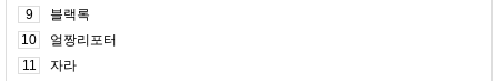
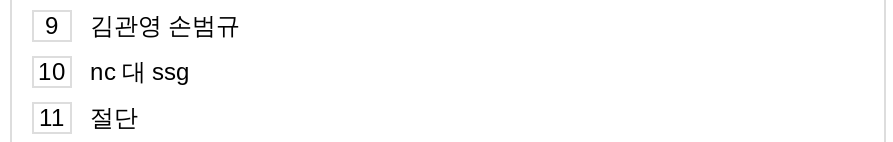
- 블랙록
+ 김관영 손범규

- 얼짱리포터
+ nc 대 ssg

- 자라
+ 절단
